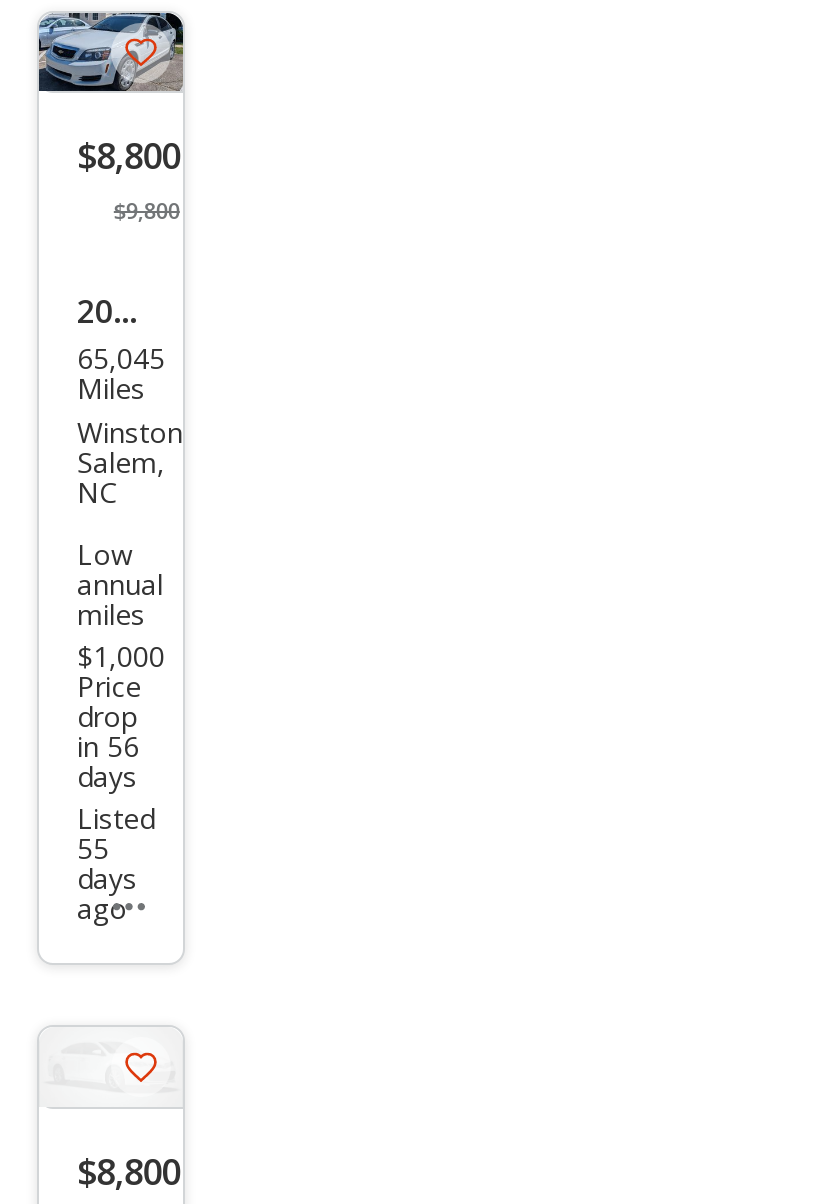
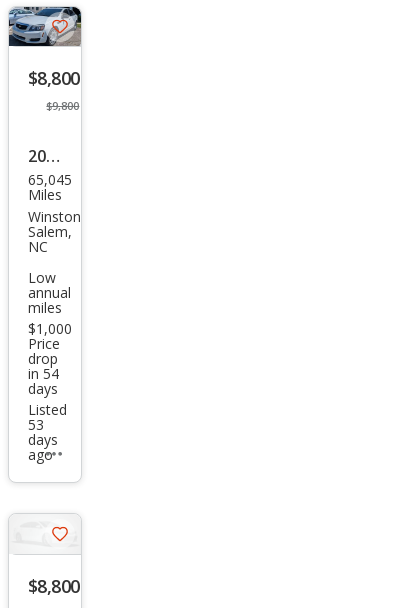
- in 56
+ in 54

- 55
+ 53
